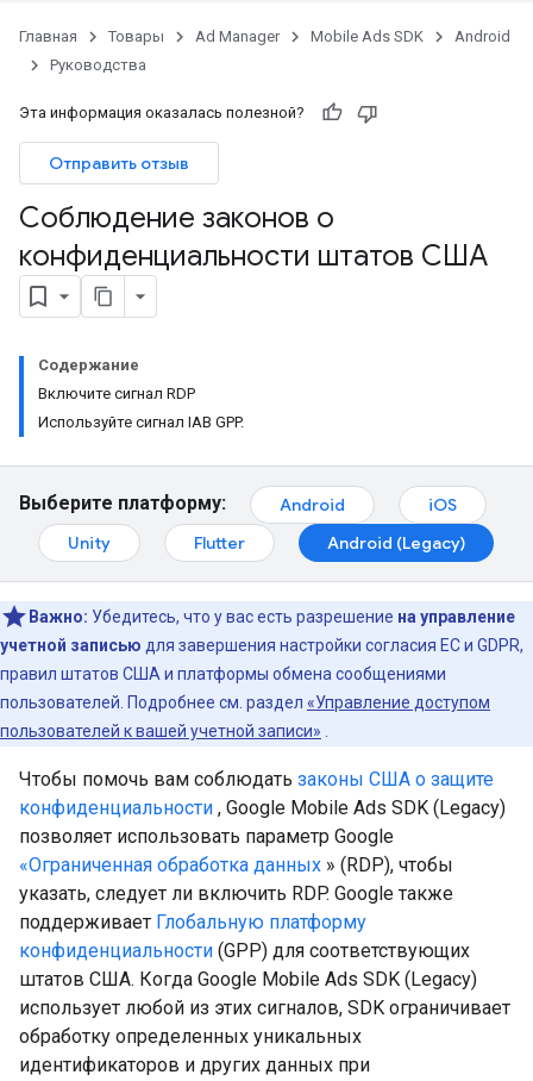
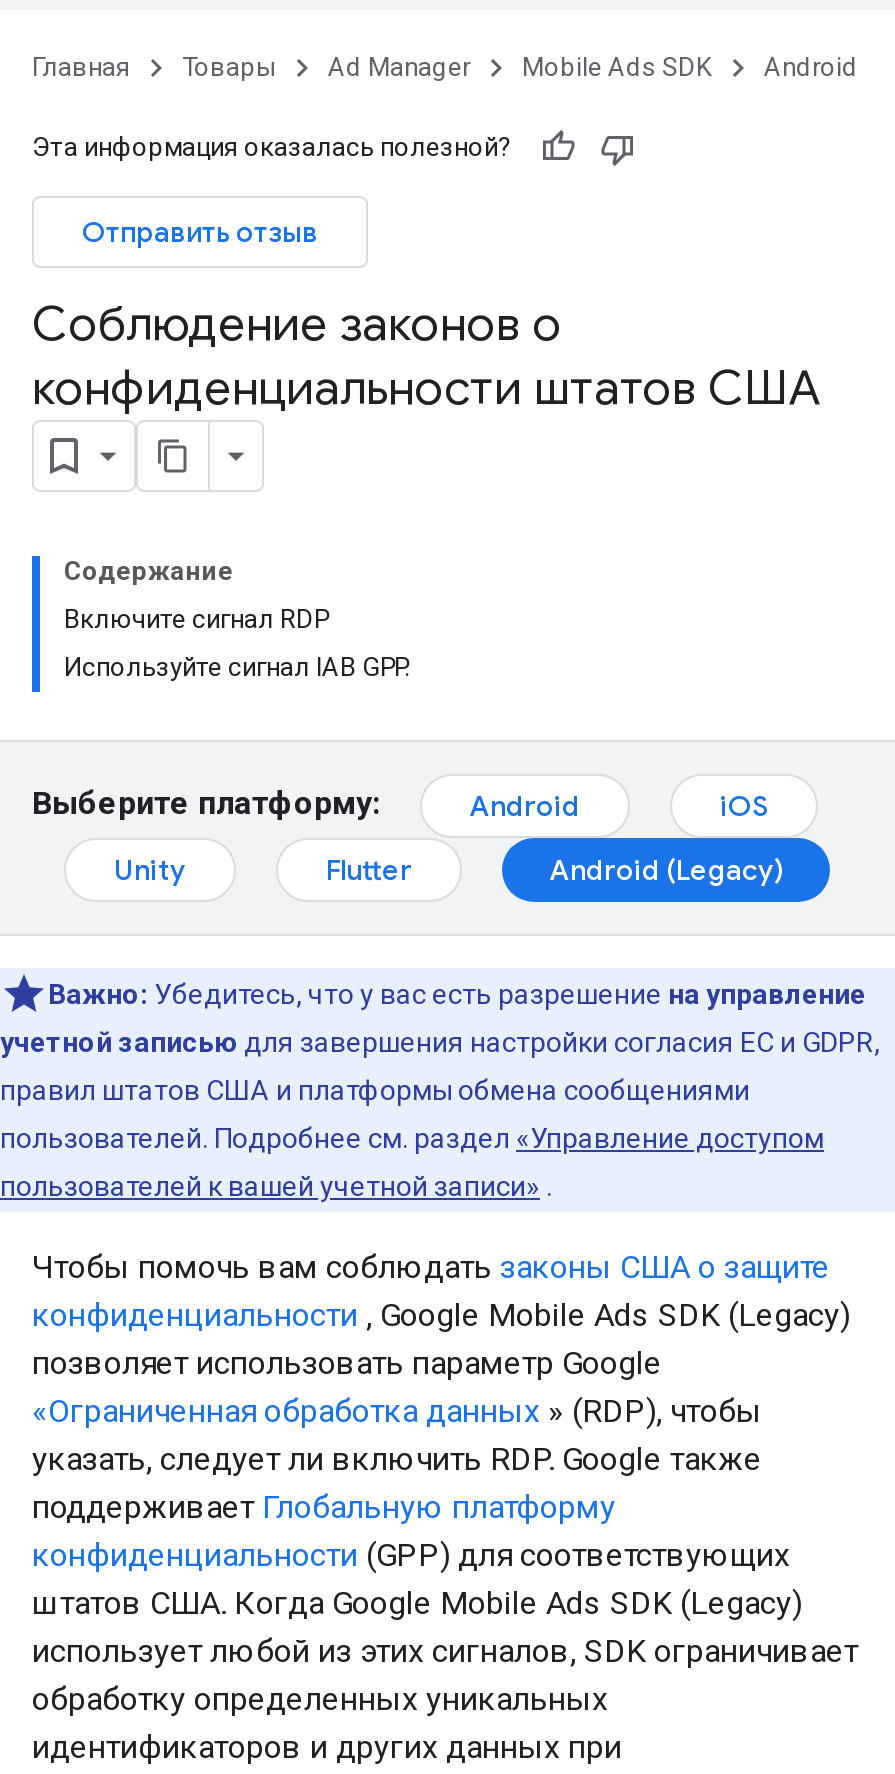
- Руководства
